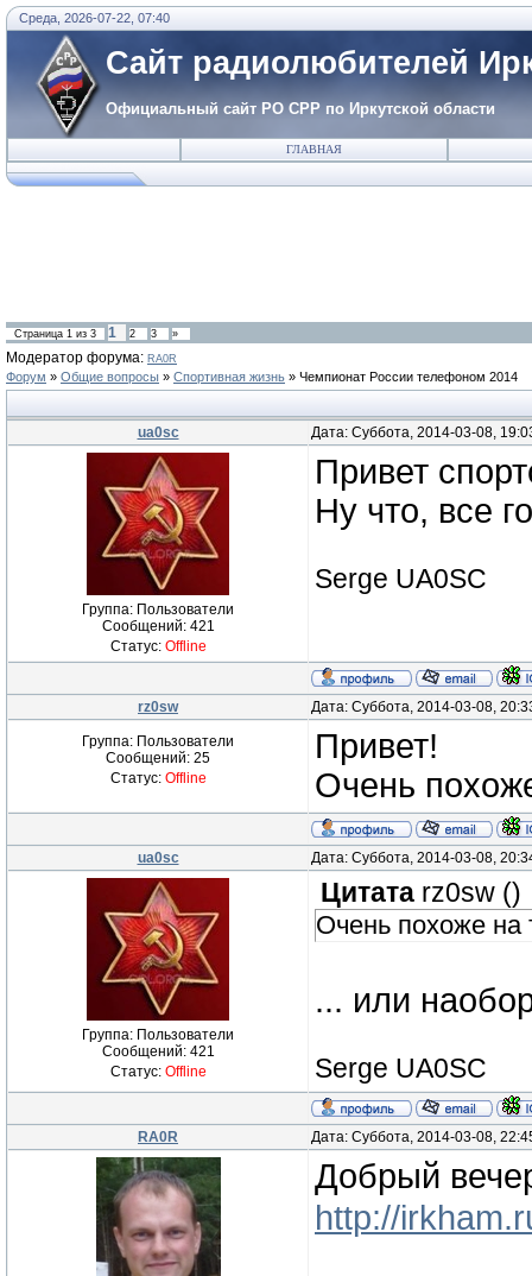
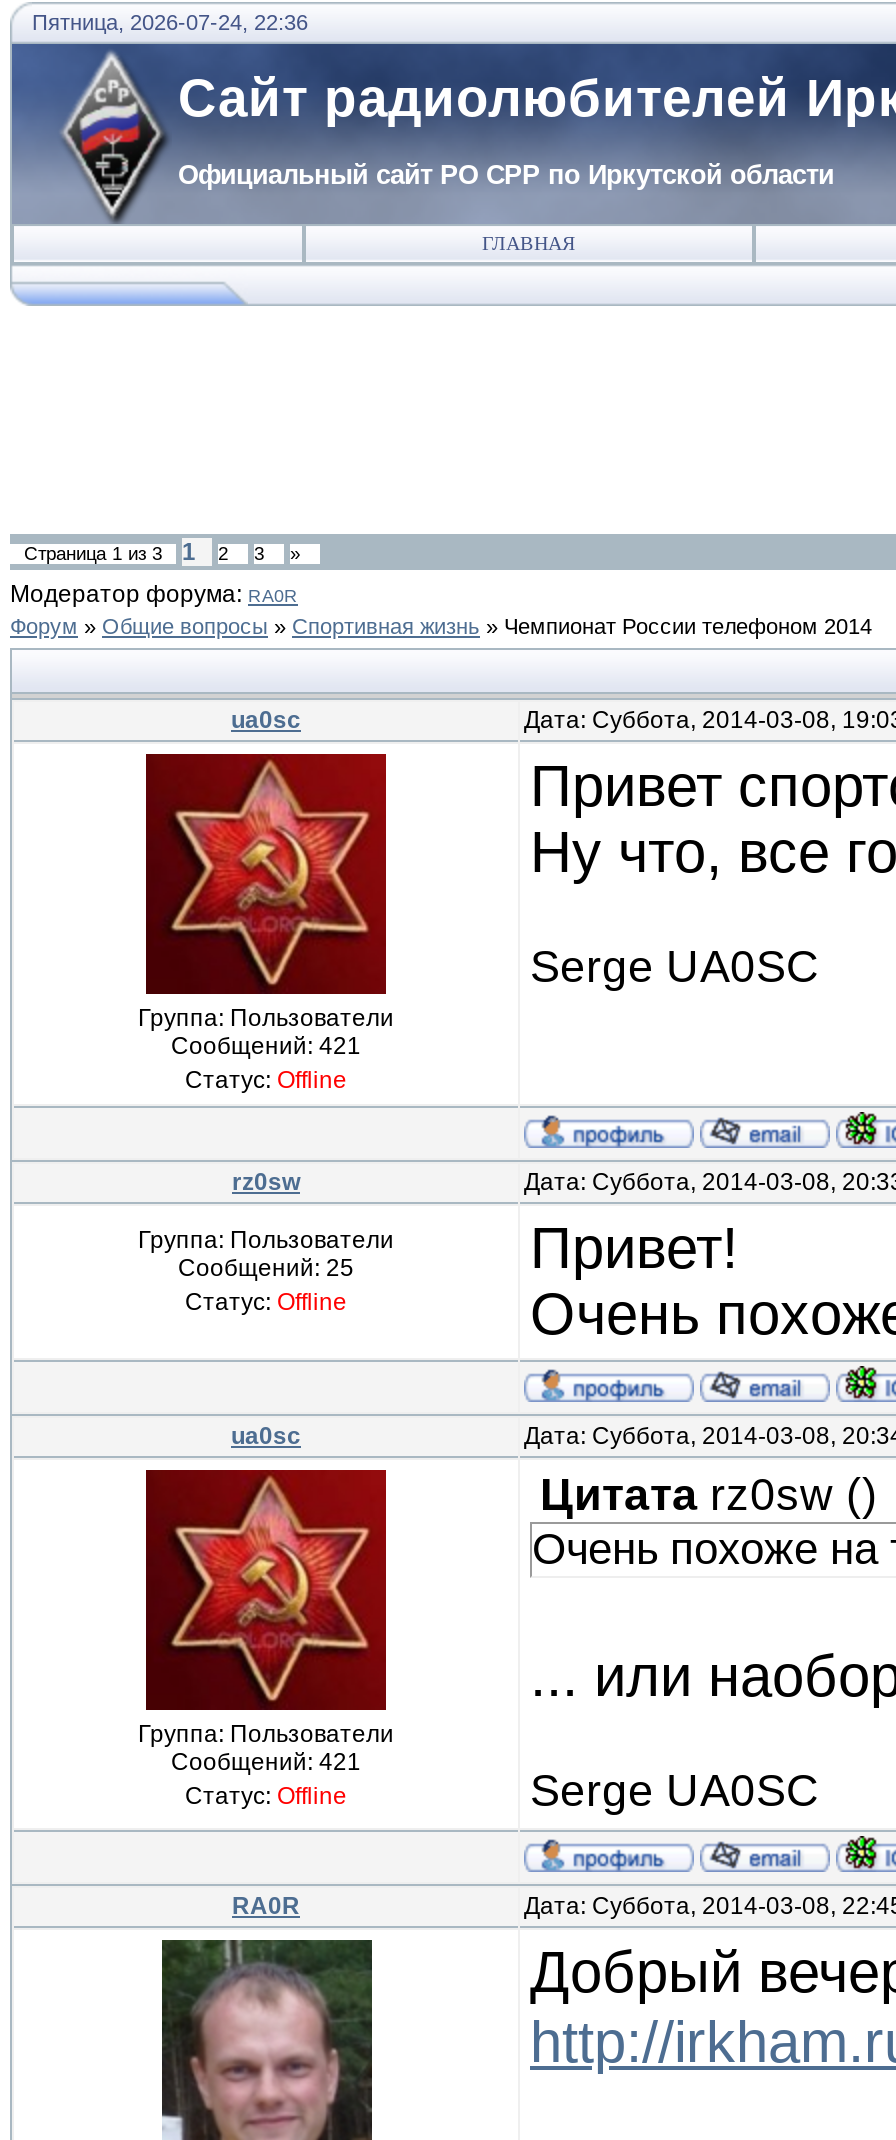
- Среда, 2026-07-22, 07:40
+ Пятница, 2026-07-24, 22:36
